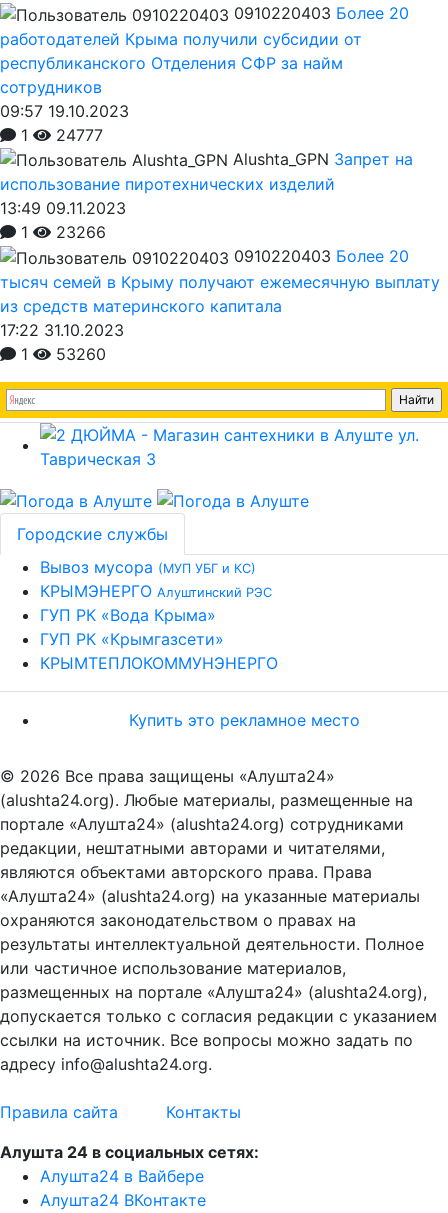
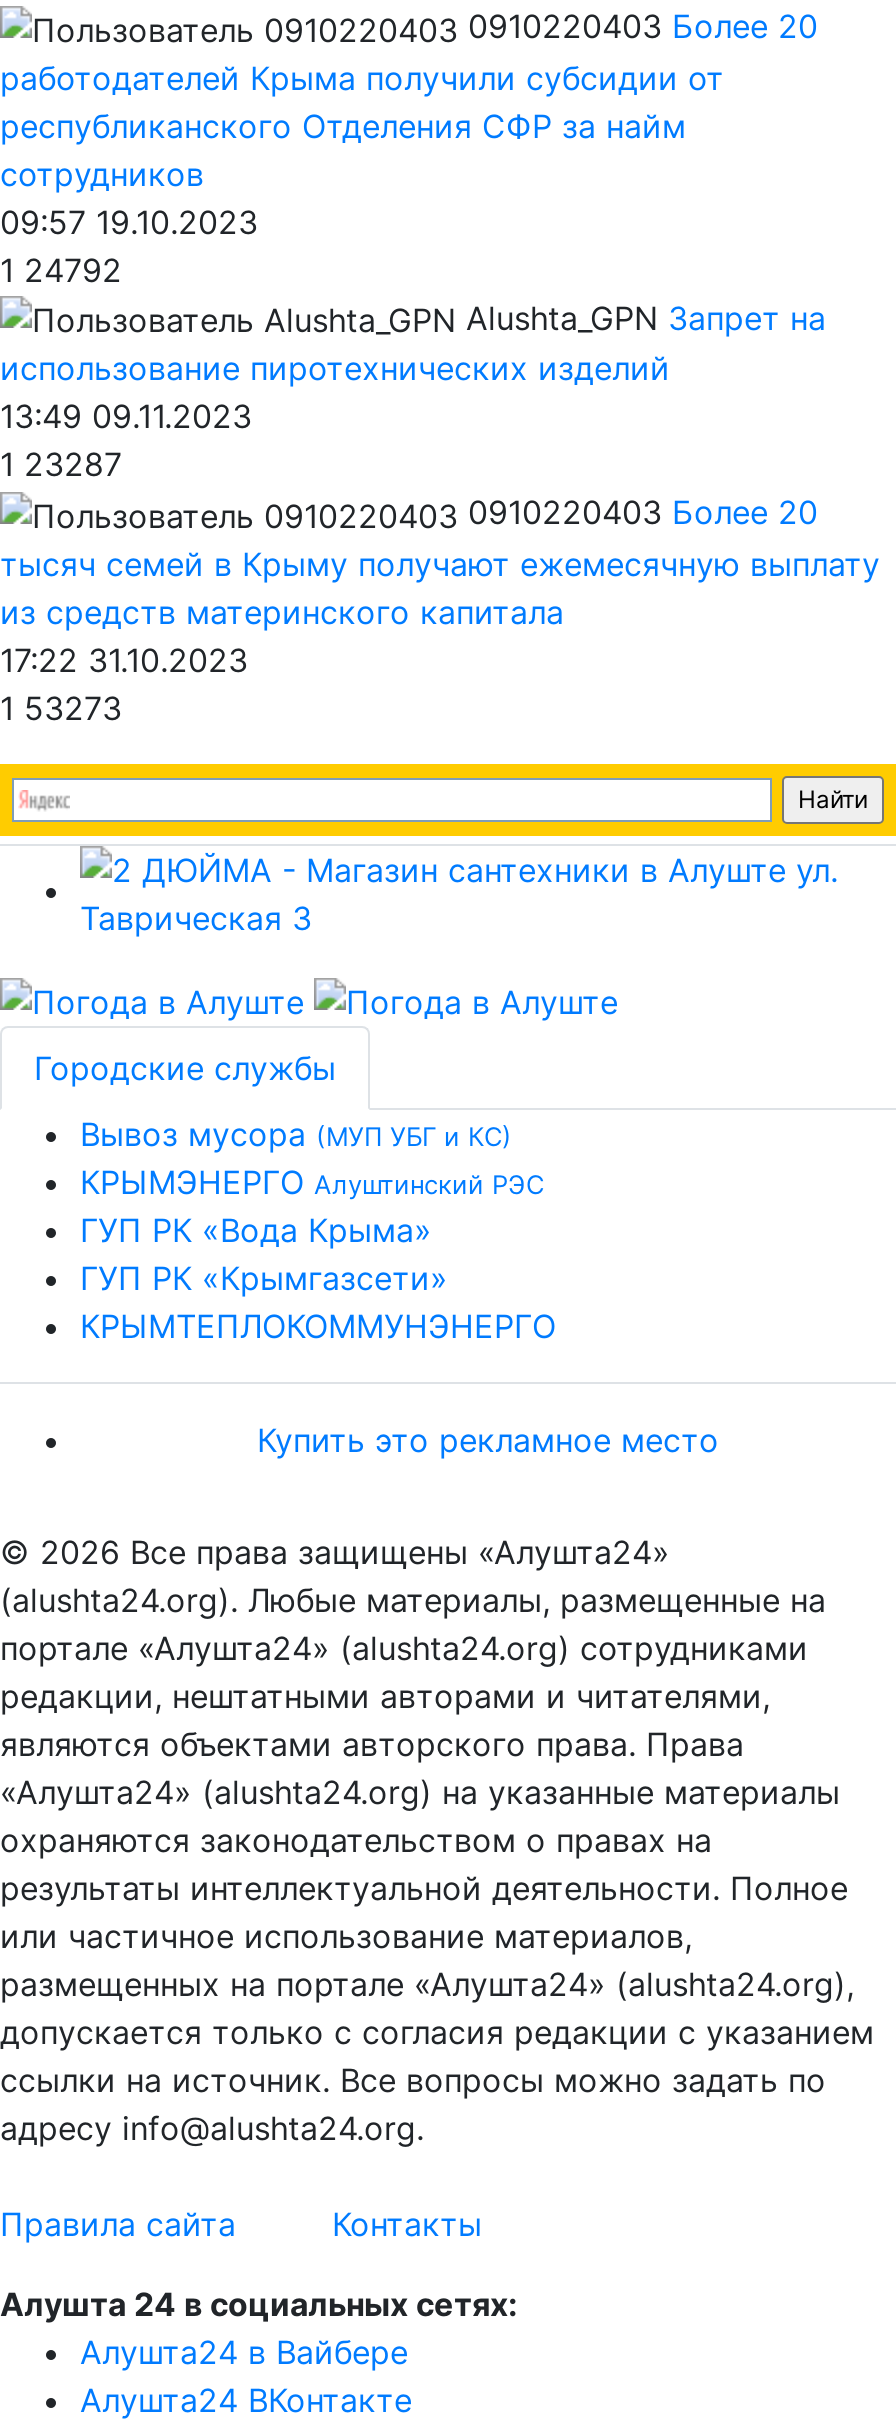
- 1
- 24777
+ 1 24792

- 1
- 23266
+ 1 23287

- 1
- 53260
+ 1 53273
